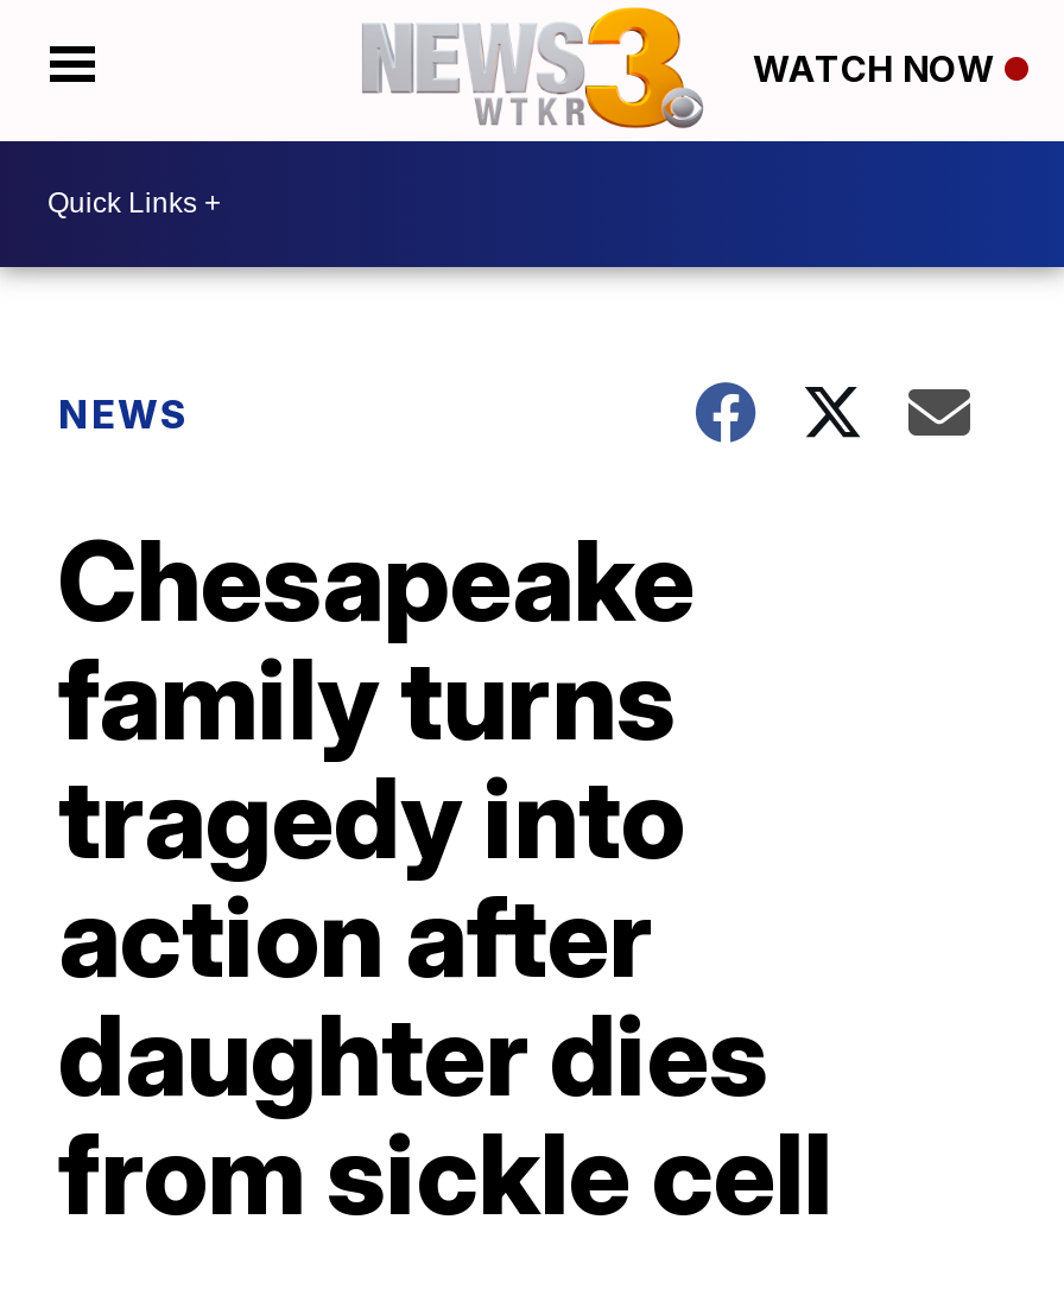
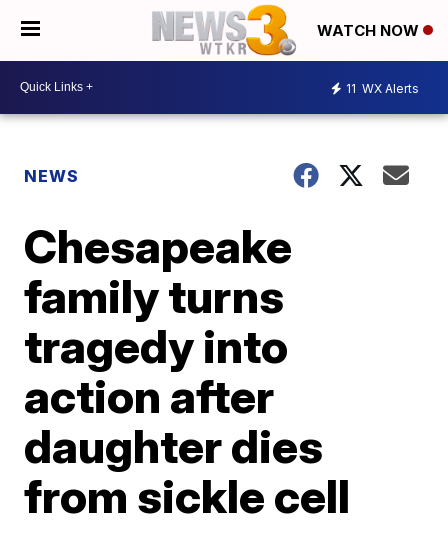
+ 11 WX Alerts
